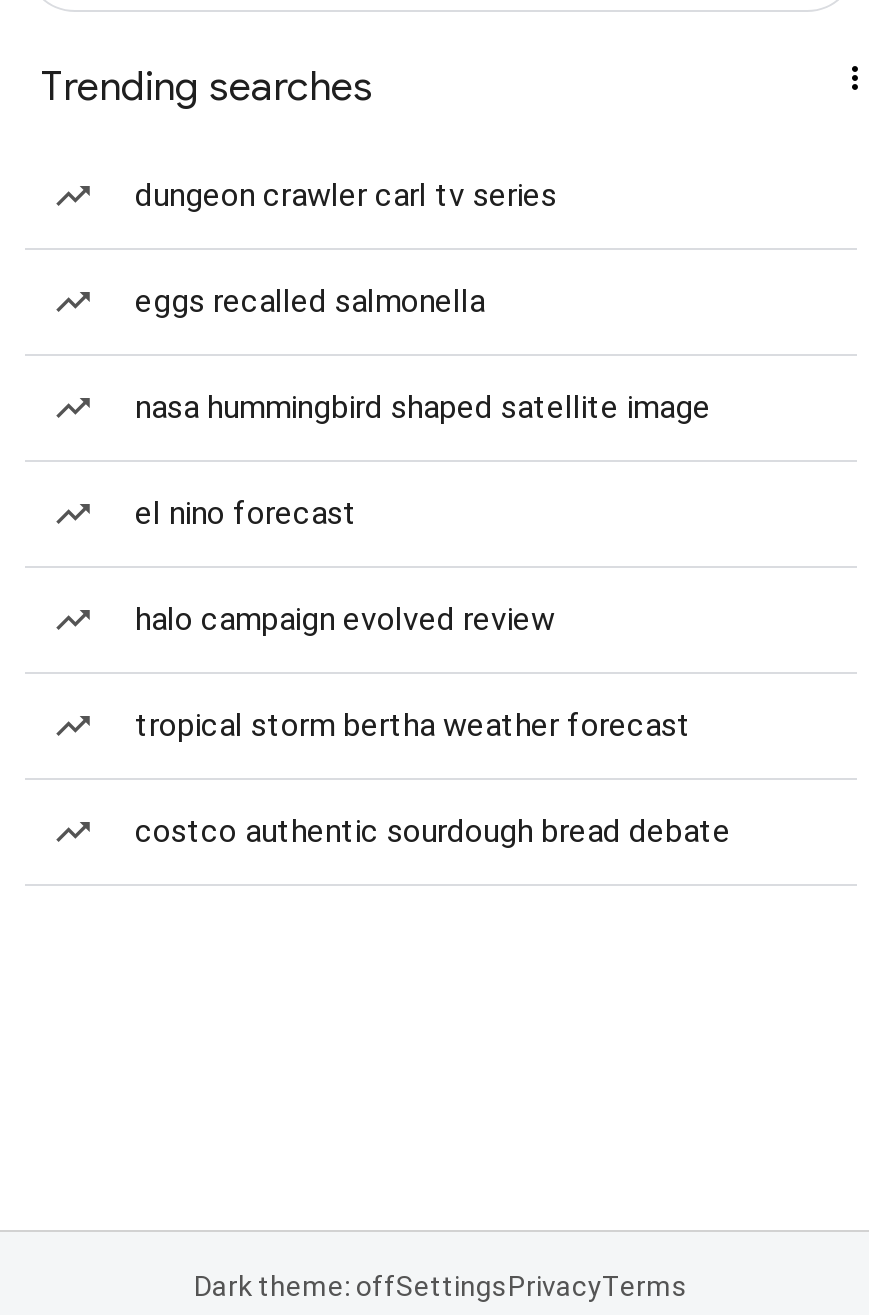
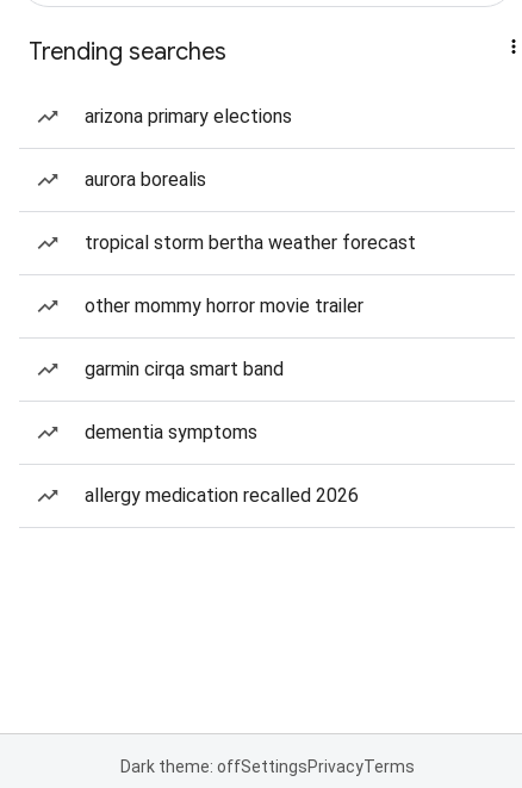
- dungeon crawler carl tv series
- eggs recalled salmonella
- nasa hummingbird shaped satellite image
- el nino forecast
- halo campaign evolved review
+ arizona primary elections
+ aurora borealis

moved up: tropical storm bertha weather forecast

- costco authentic sourdough bread debate
+ other mommy horror movie trailer
+ garmin cirqa smart band
+ dementia symptoms
+ allergy medication recalled 2026
